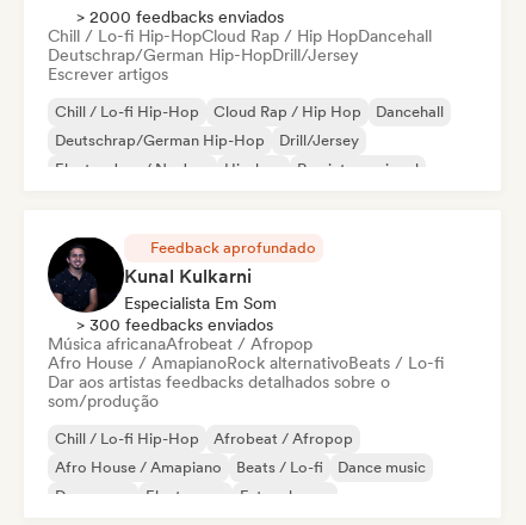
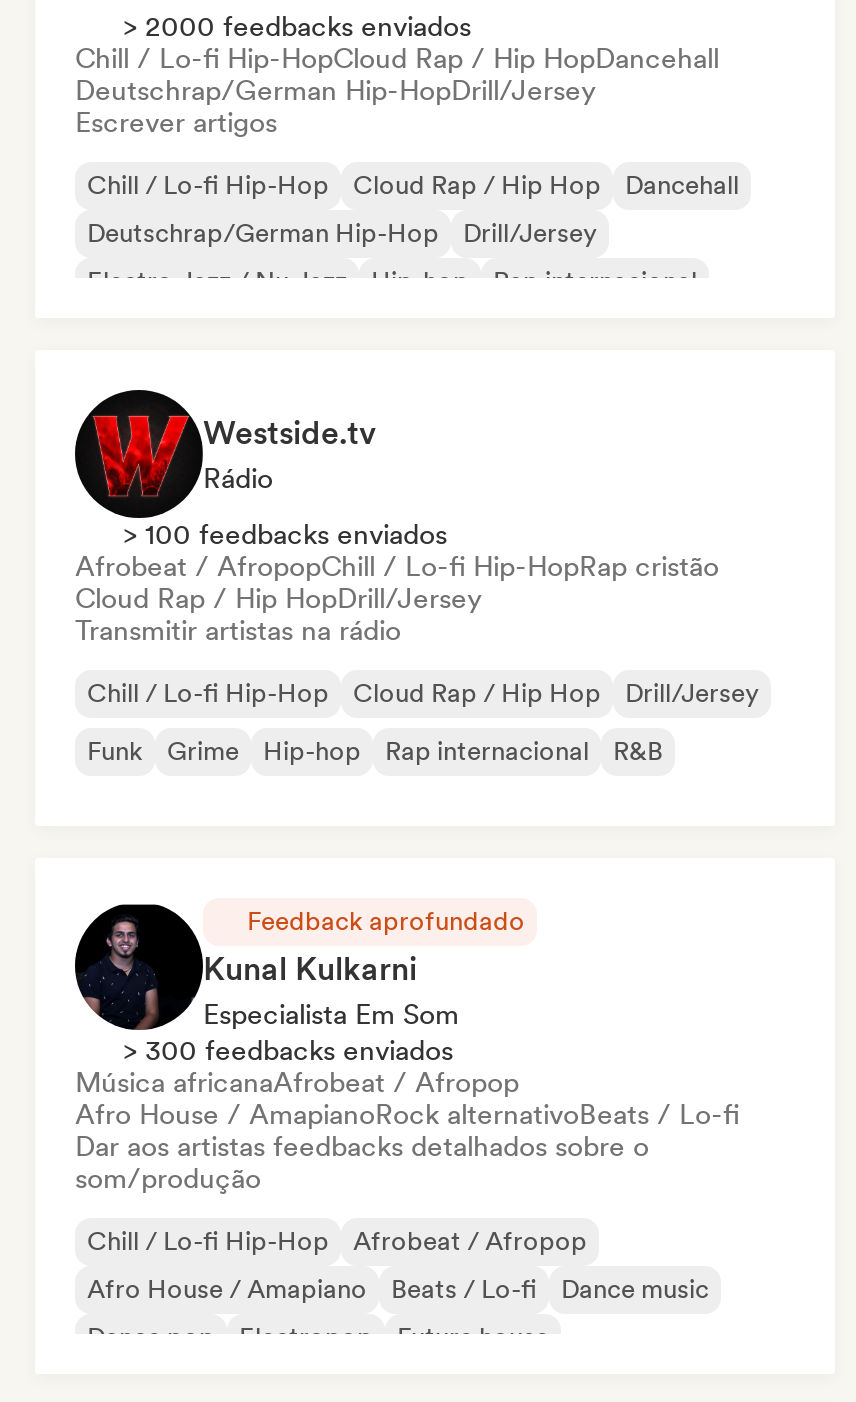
+ [image]
+ Westside.tv
+ Rádio
+ > 100 feedbacks enviados
+ Afrobeat / AfropopChill / Lo-fi Hip-HopRap cristão
+ Cloud Rap / Hip HopDrill/Jersey
+ Transmitir artistas na rádio
+ Chill / Lo-fi Hip-Hop
+ Cloud Rap / Hip Hop
+ Drill/Jersey
+ Funk
+ Grime
+ Hip-hop
+ Rap internacional
+ R&B
